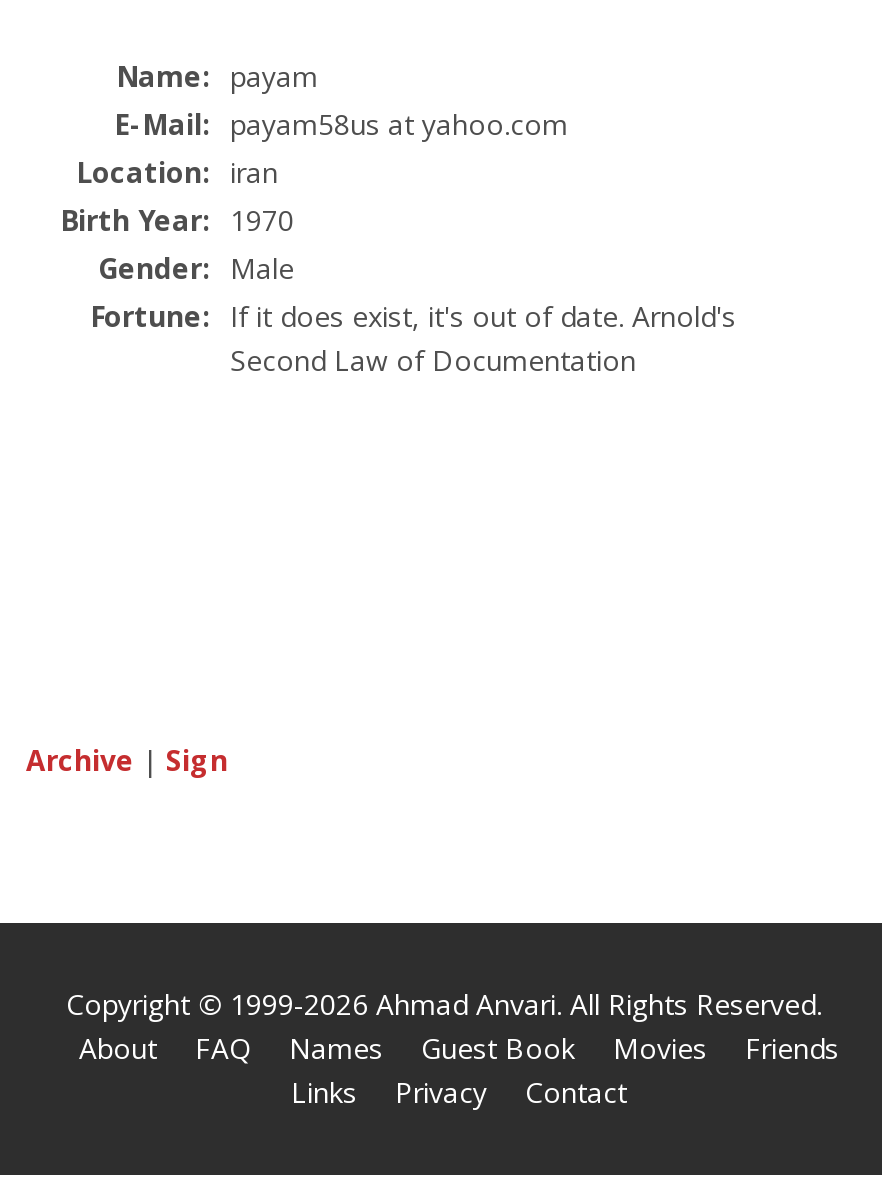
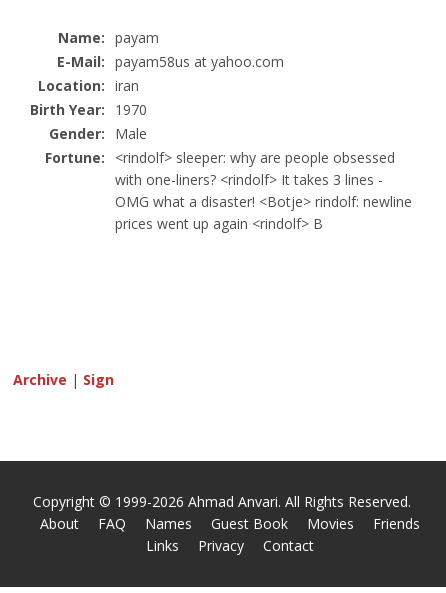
- Fortune: If it does exist, it's out of date. Arnold's
- Second Law of Documentation
+ Fortune: <rindolf> sleeper: why are people obsessed
+ with one-liners? <rindolf> It takes 3 lines -
+ OMG what a disaster! <Botje> rindolf: newline
+ prices went up again <rindolf> B
